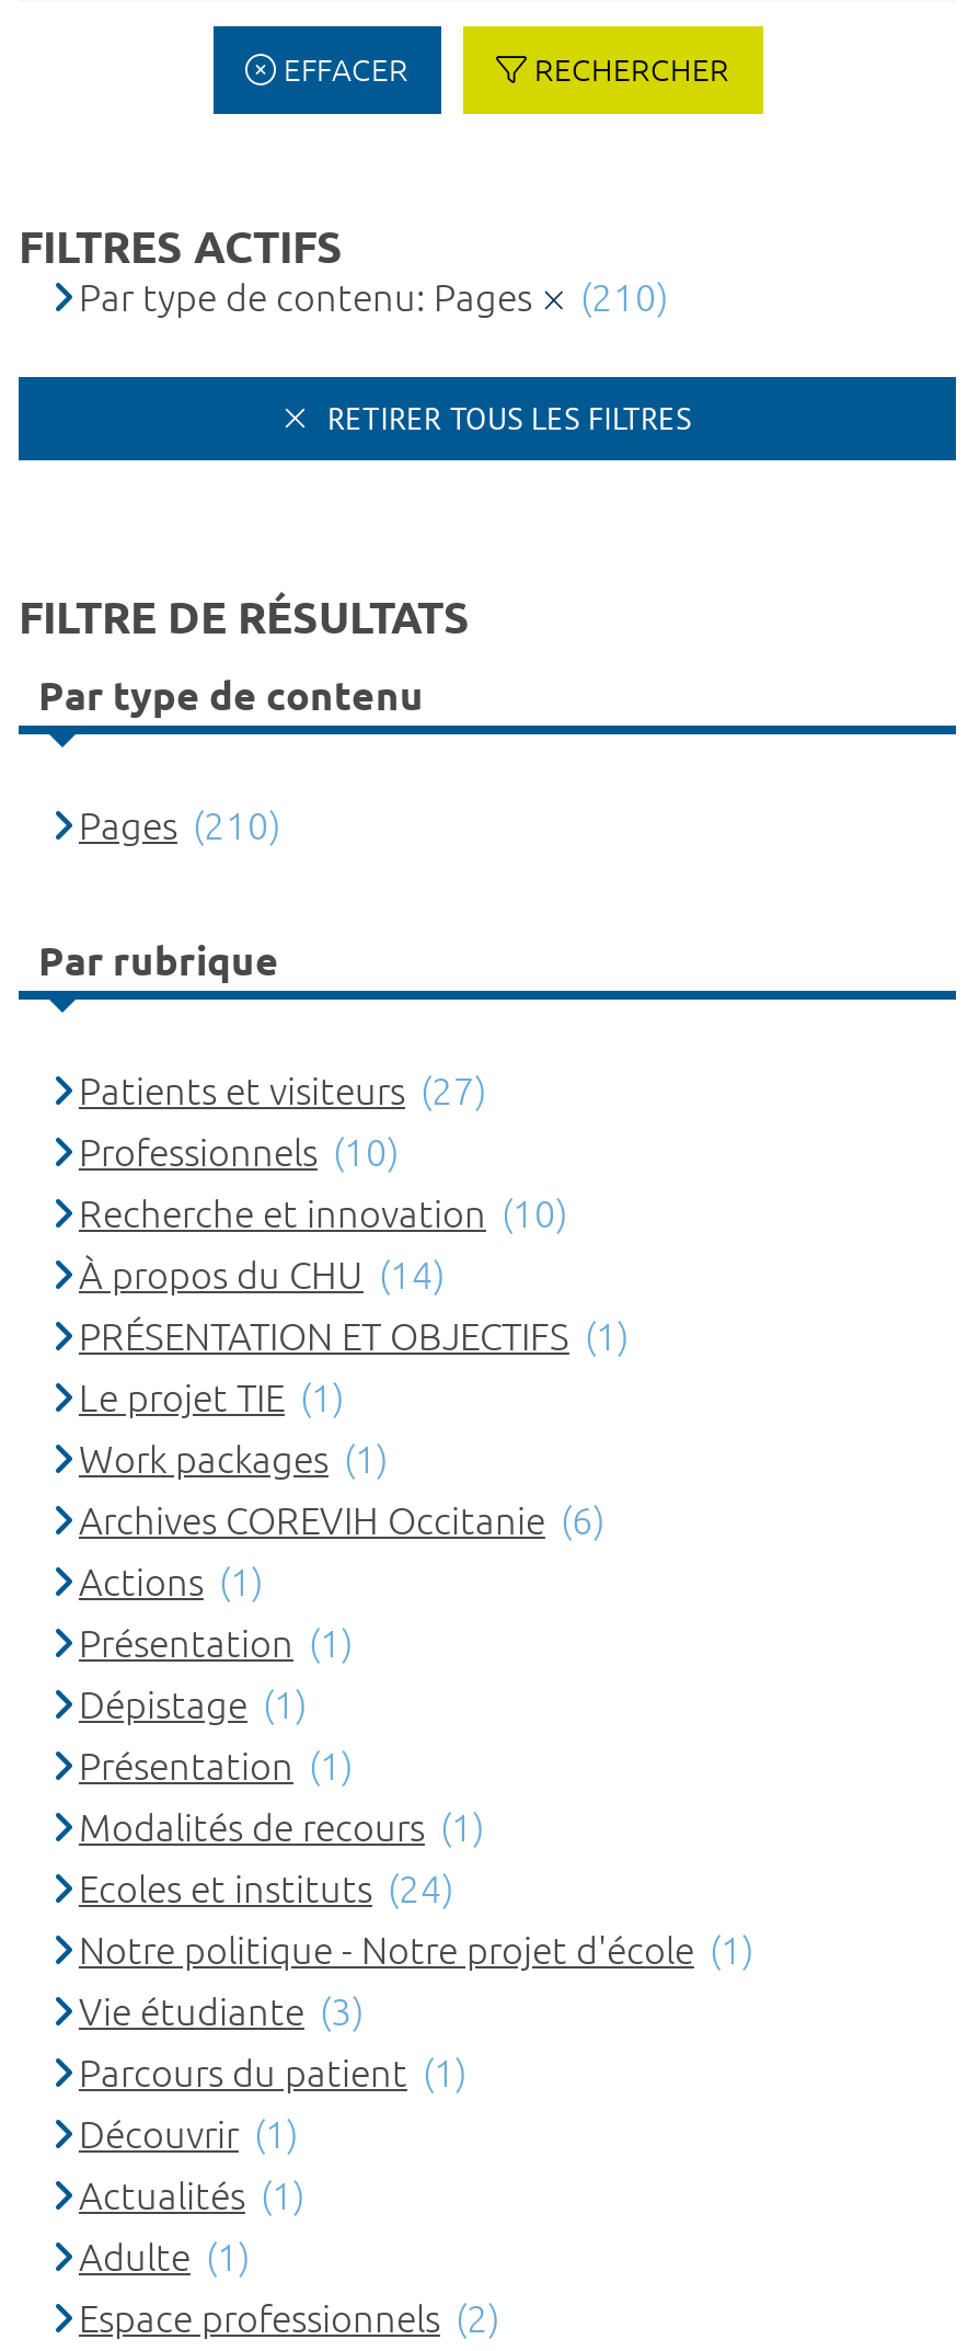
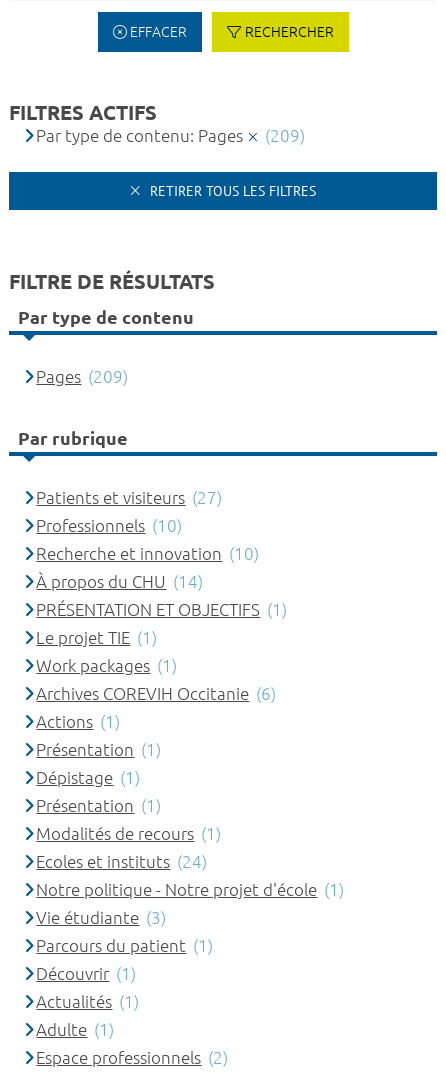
- Par type de contenu: Pages (210)
+ Par type de contenu: Pages (209)

- Pages (210)
+ Pages (209)
